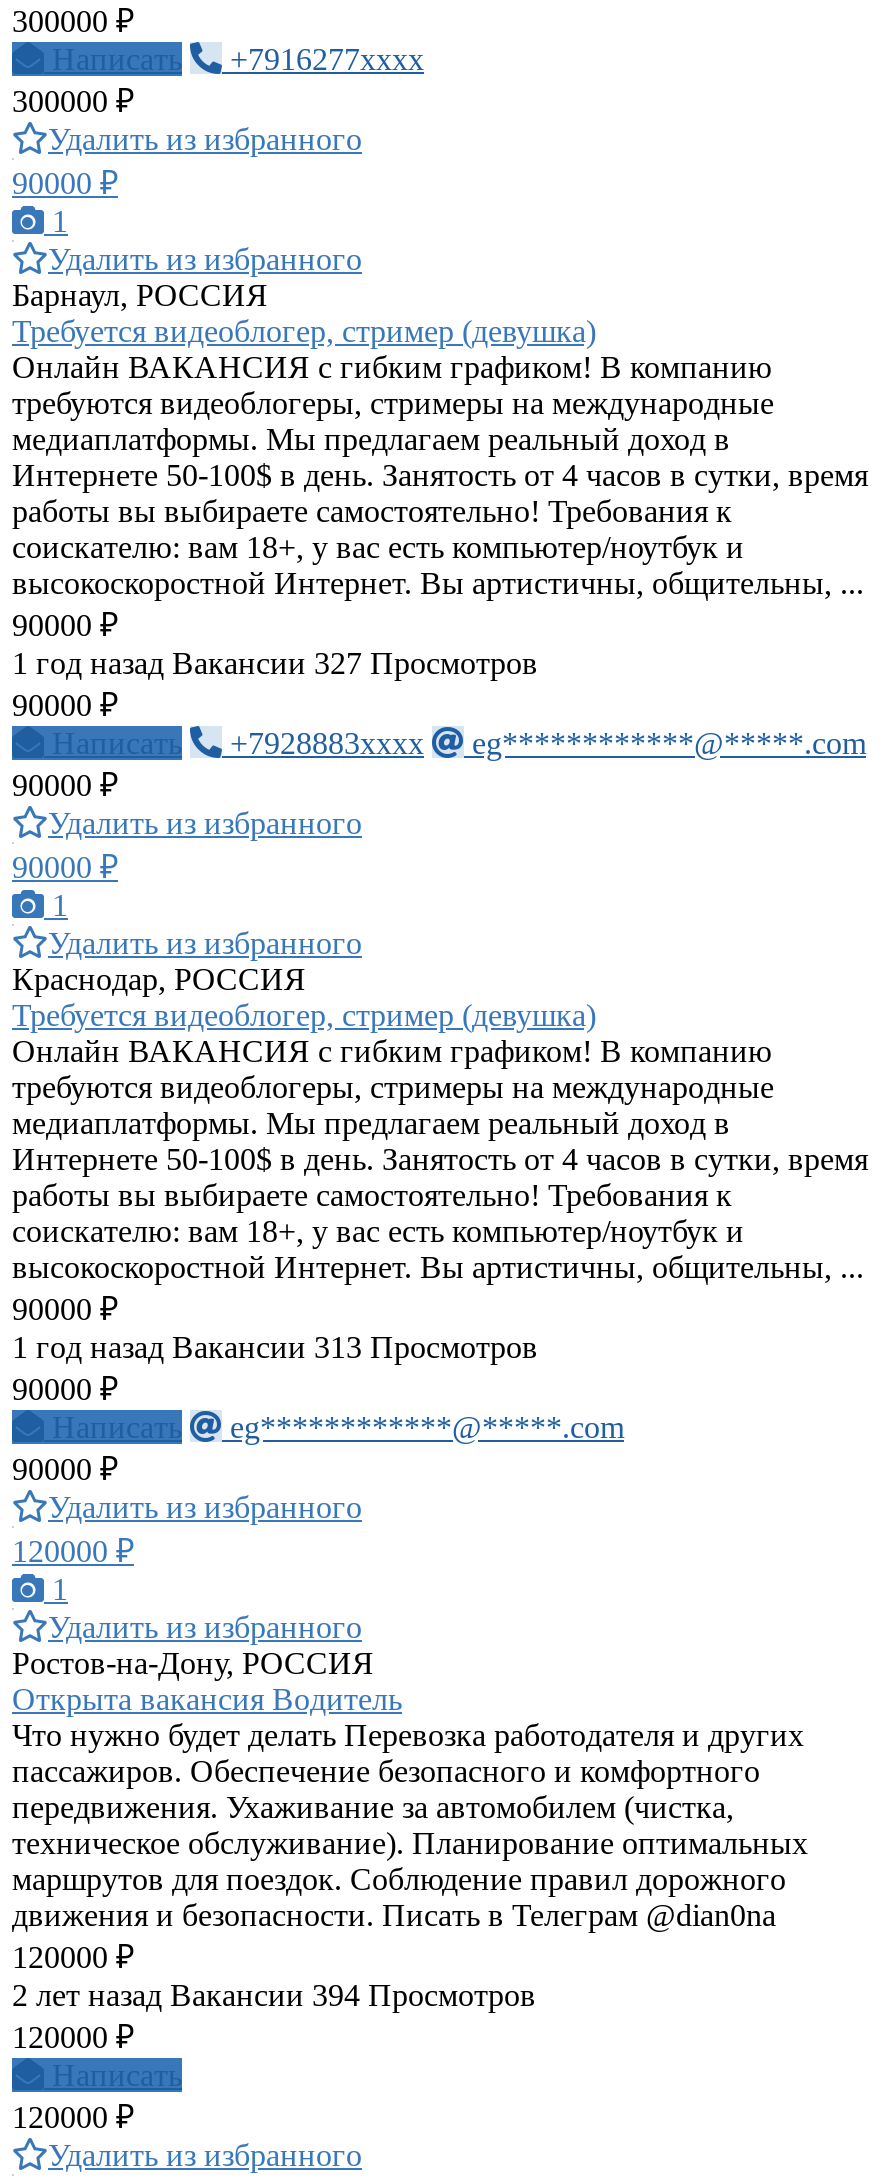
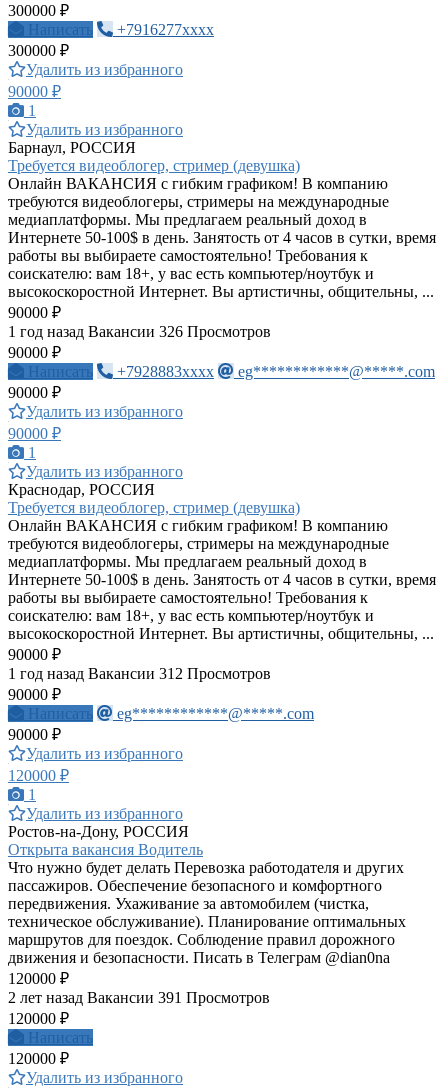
- 1 год назад Вакансии 327 Просмотров
+ 1 год назад Вакансии 326 Просмотров

- 1 год назад Вакансии 313 Просмотров
+ 1 год назад Вакансии 312 Просмотров

- 2 лет назад Вакансии 394 Просмотров
+ 2 лет назад Вакансии 391 Просмотров
